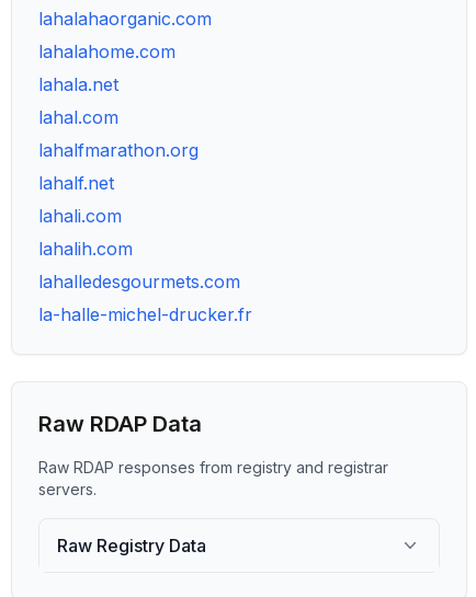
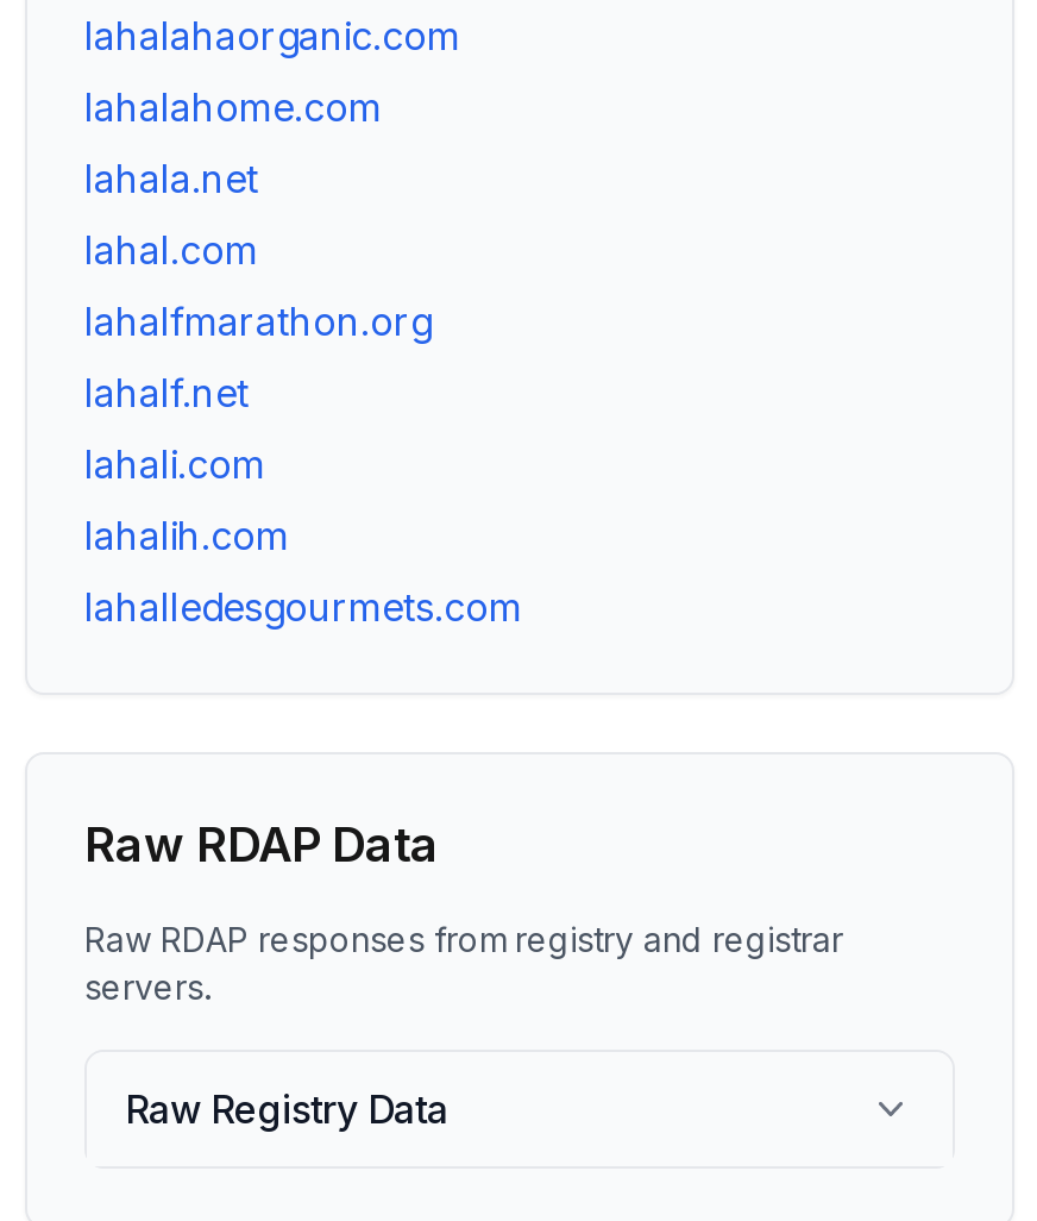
- la-halle-michel-drucker.fr
